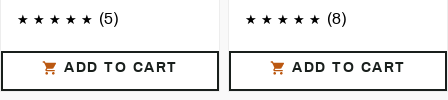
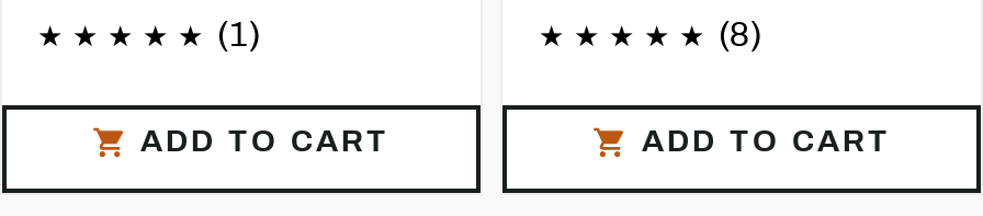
- (5)
+ (1)
